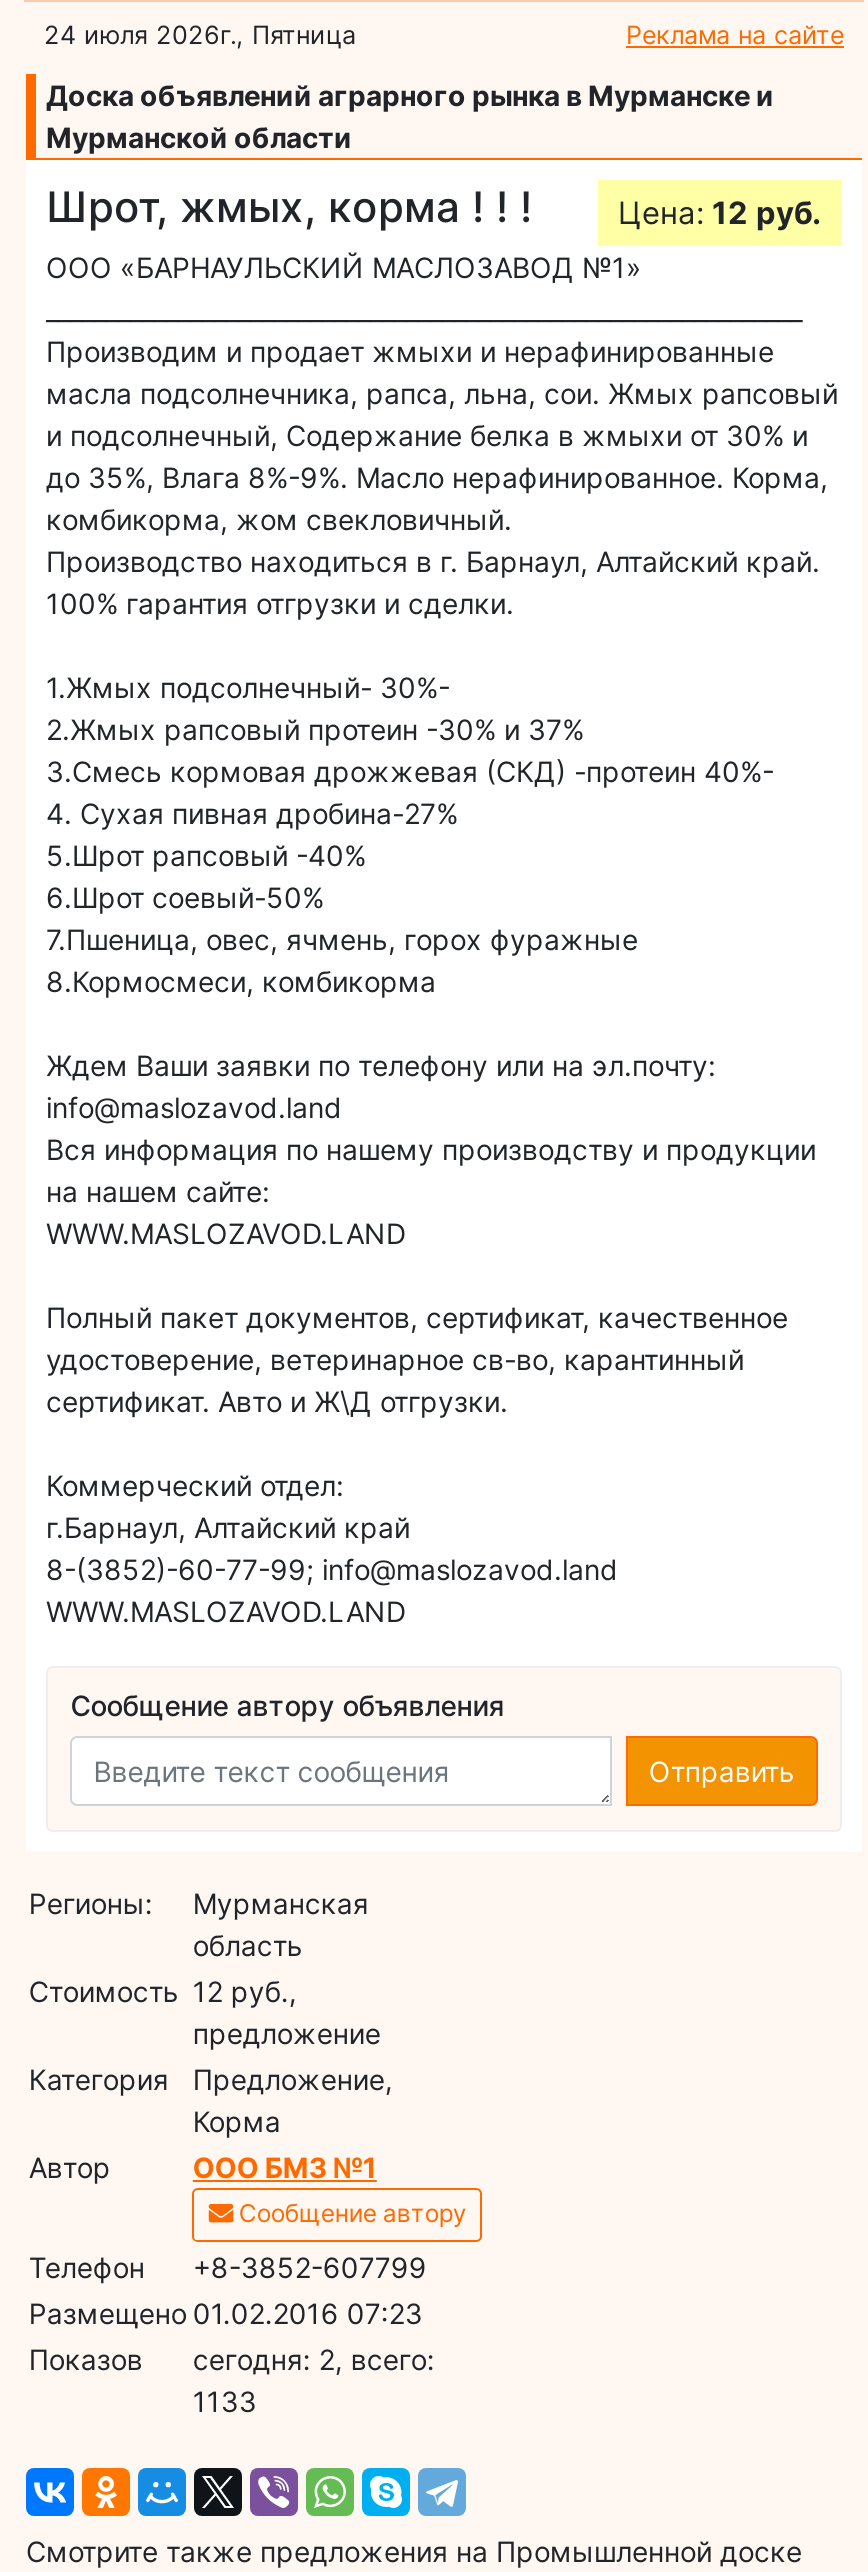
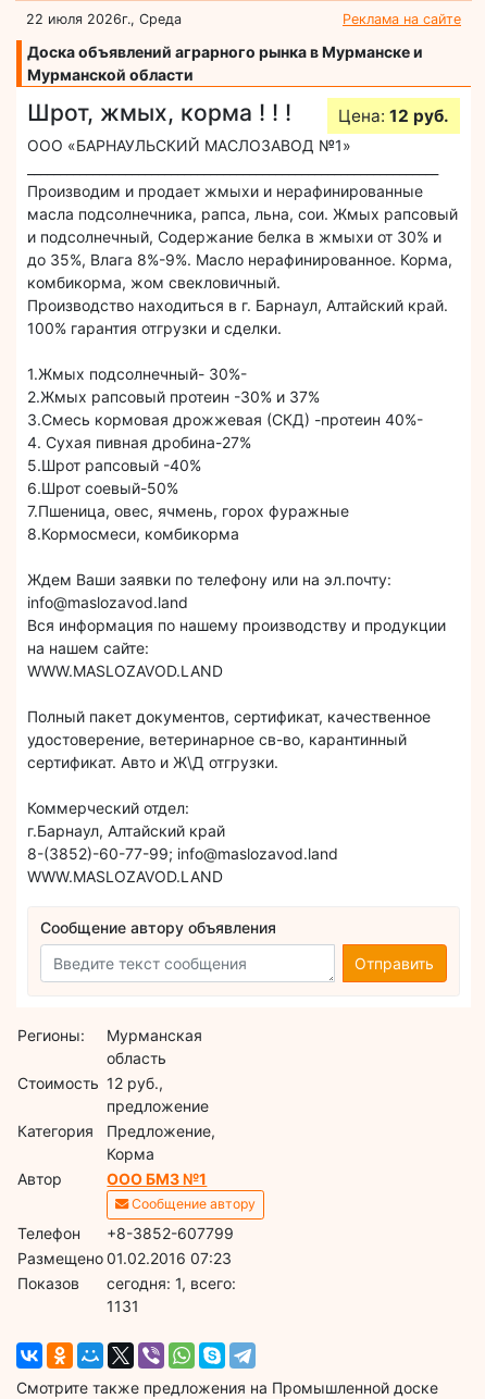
- 24 июля 2026г., Пятница
+ 22 июля 2026г., Среда

- cегодня: 2, всего:
+ cегодня: 1, всего:

- 1133
+ 1131
